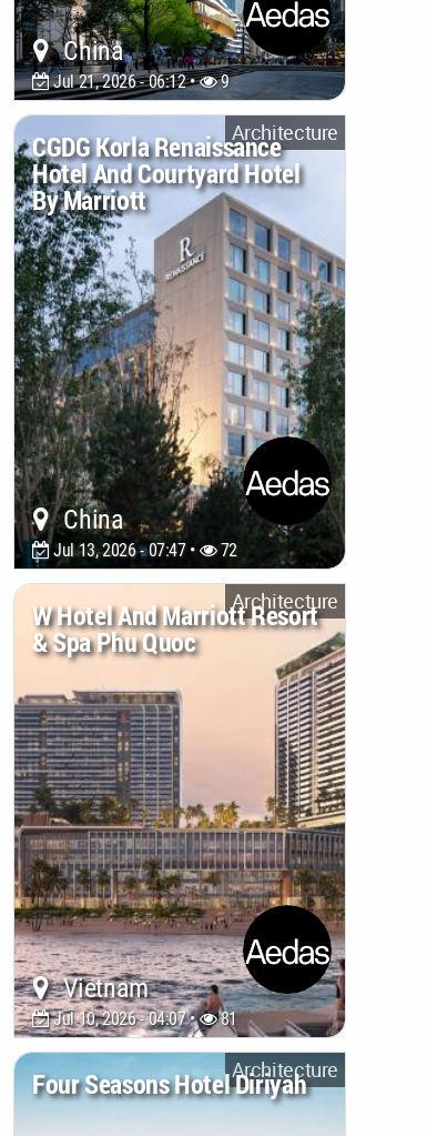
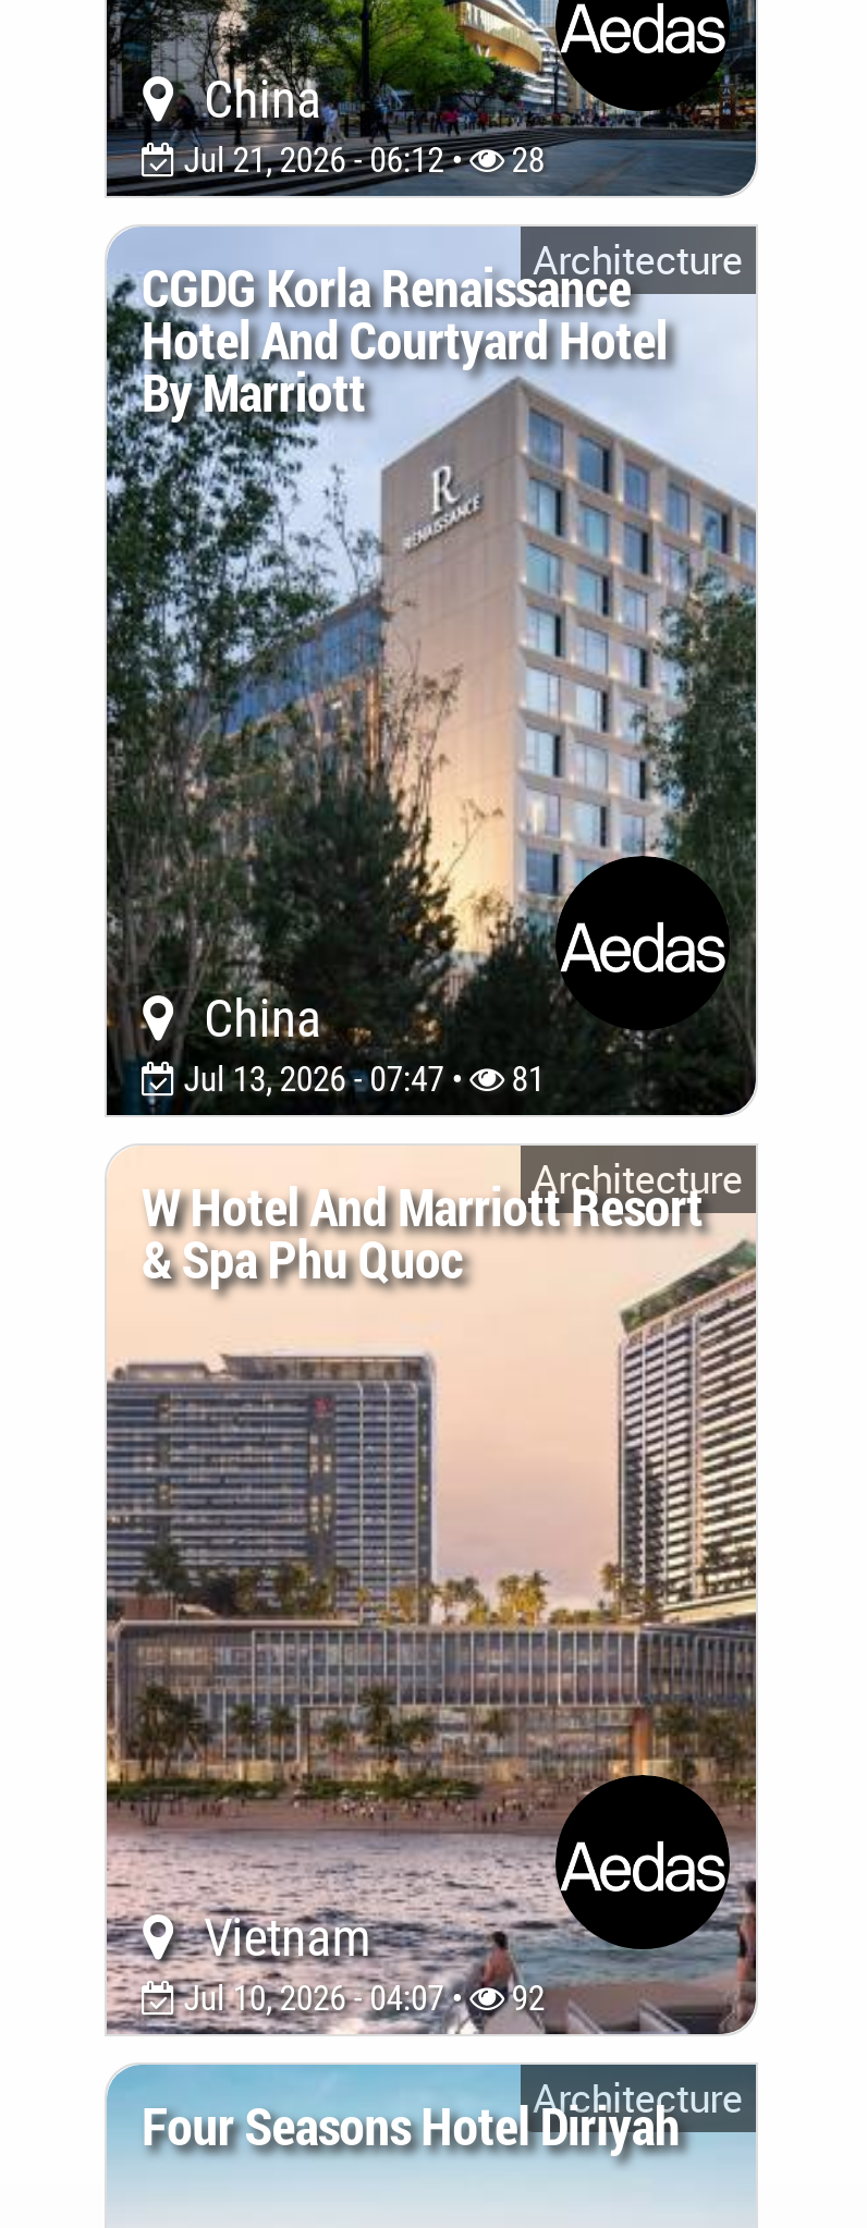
- Jul 21, 2026 - 06:12 • 9
+ Jul 21, 2026 - 06:12 • 28

- Jul 13, 2026 - 07:47 • 72
+ Jul 13, 2026 - 07:47 • 81

- 81
+ 92
